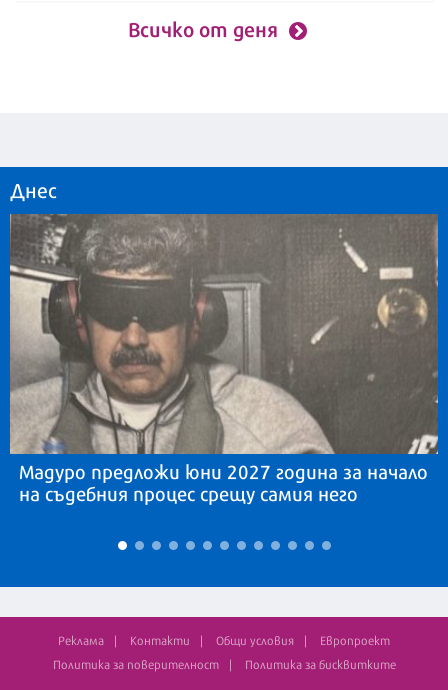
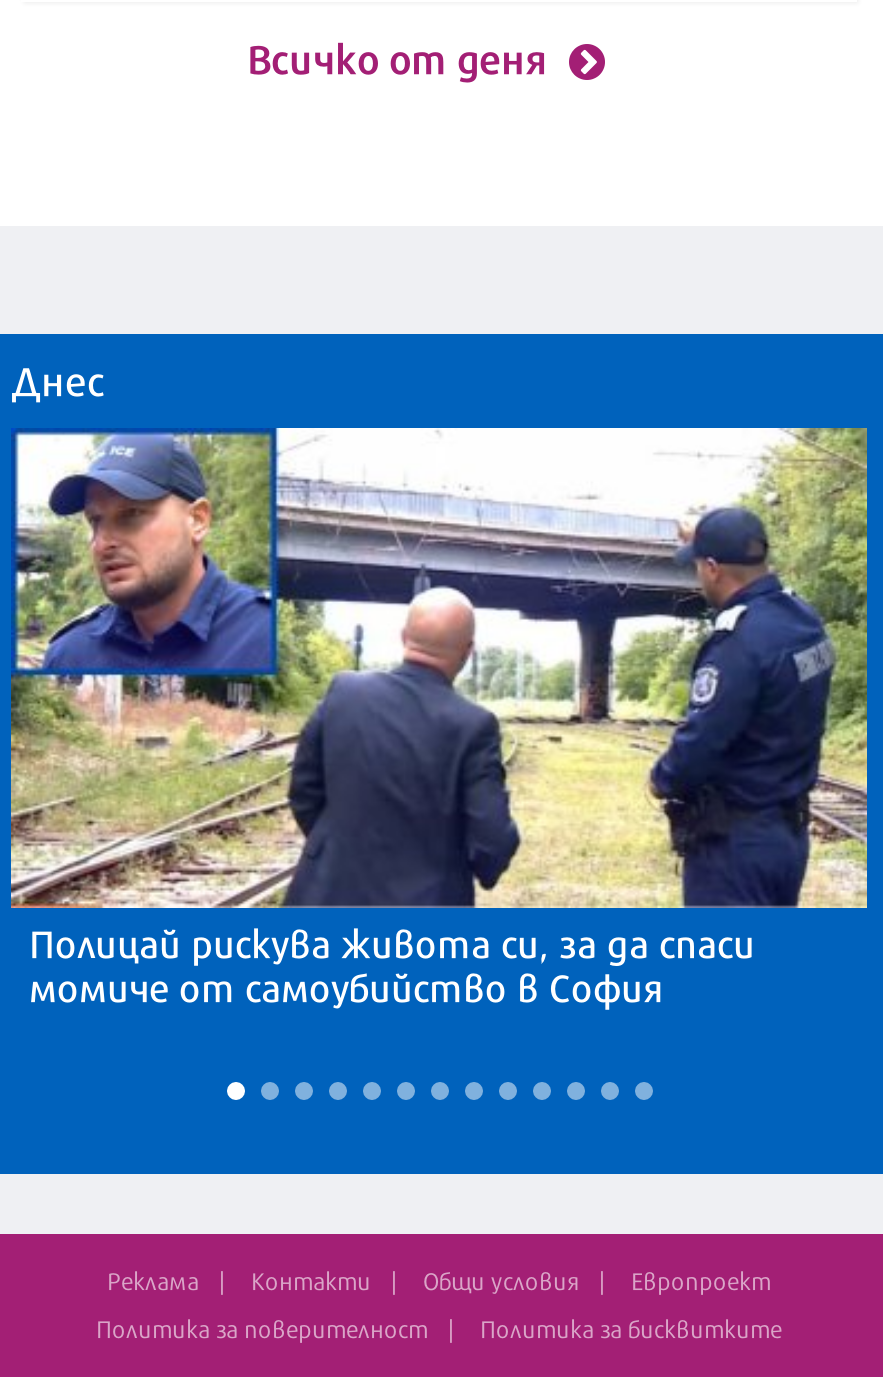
- [image]
- Мадуро предложи юни 2027 година за начало
- на съдебния процес срещу самия него
+ [image]
+ Полицай рискува живота си, за да спаси
+ момиче от самоубийство в София
